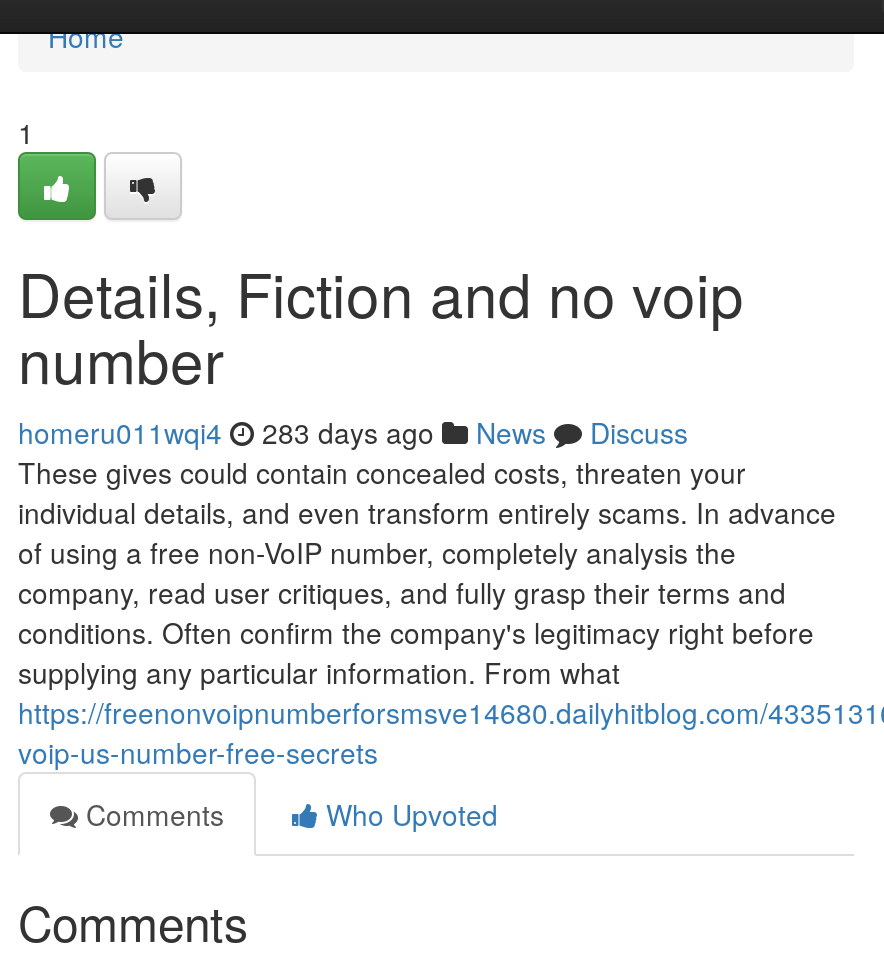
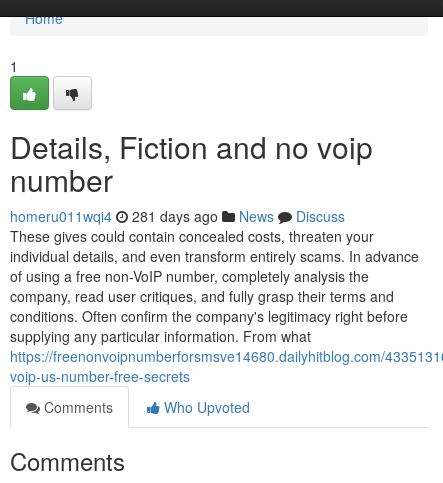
- homeru011wqi4 283 days ago News Discuss
+ homeru011wqi4 281 days ago News Discuss
